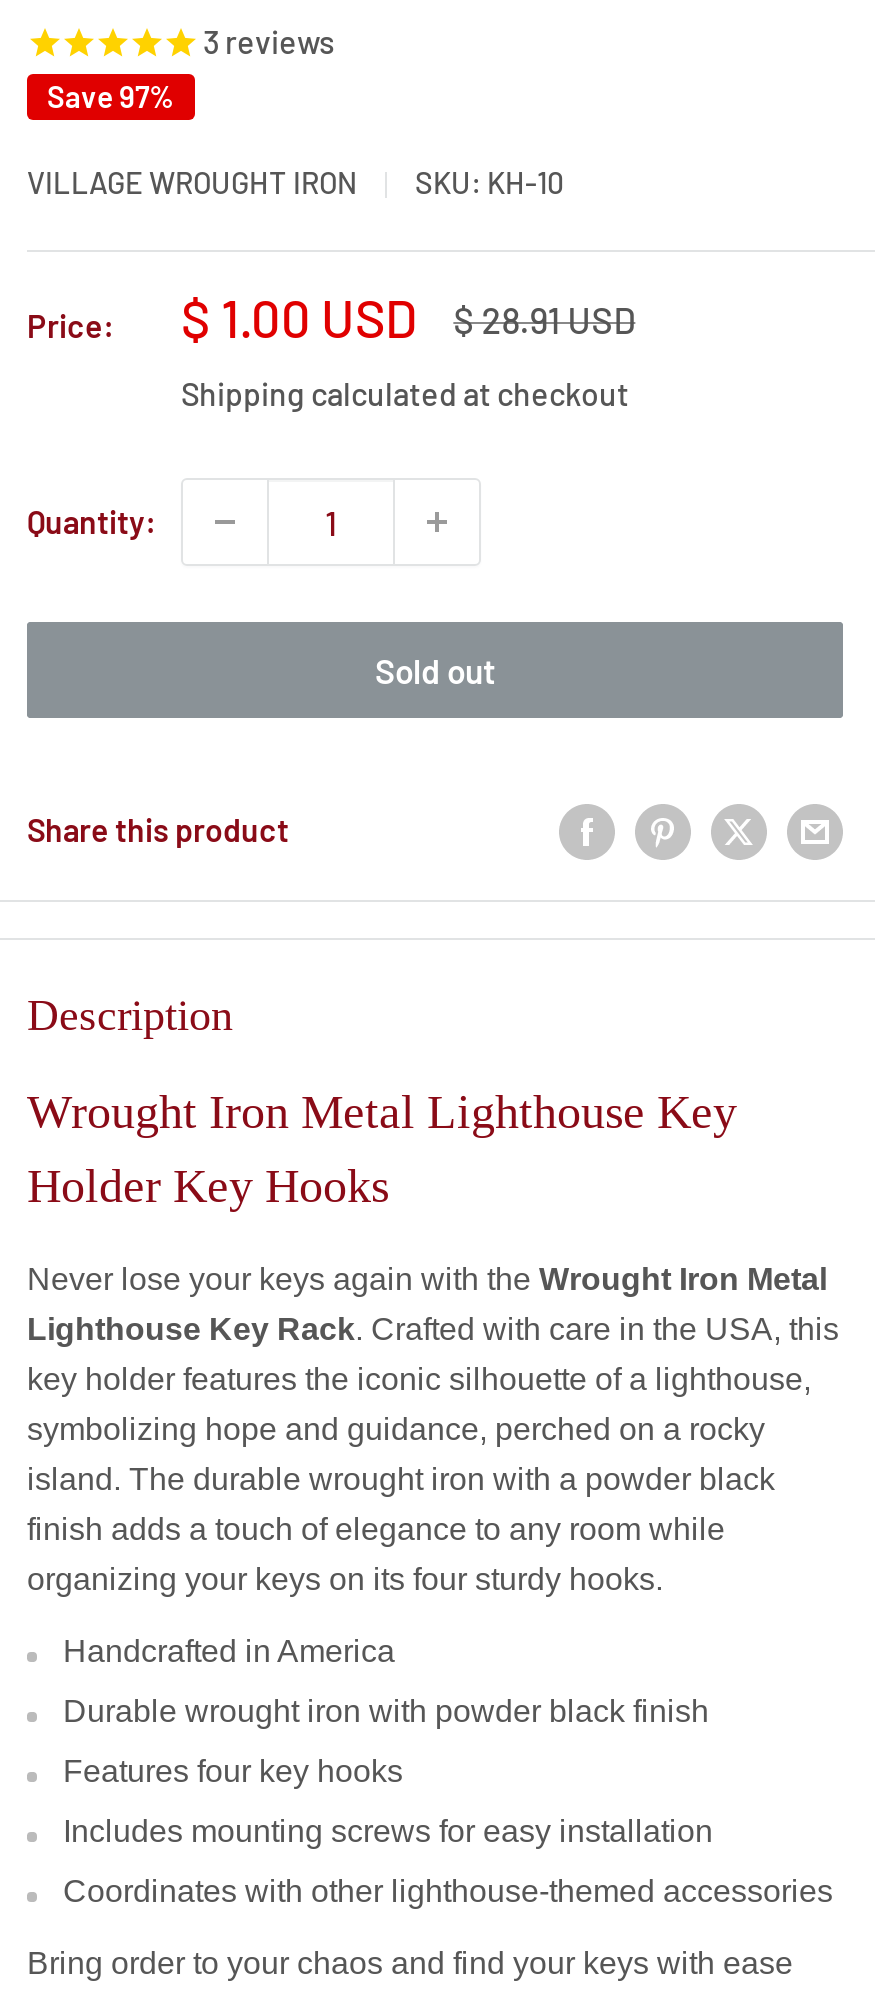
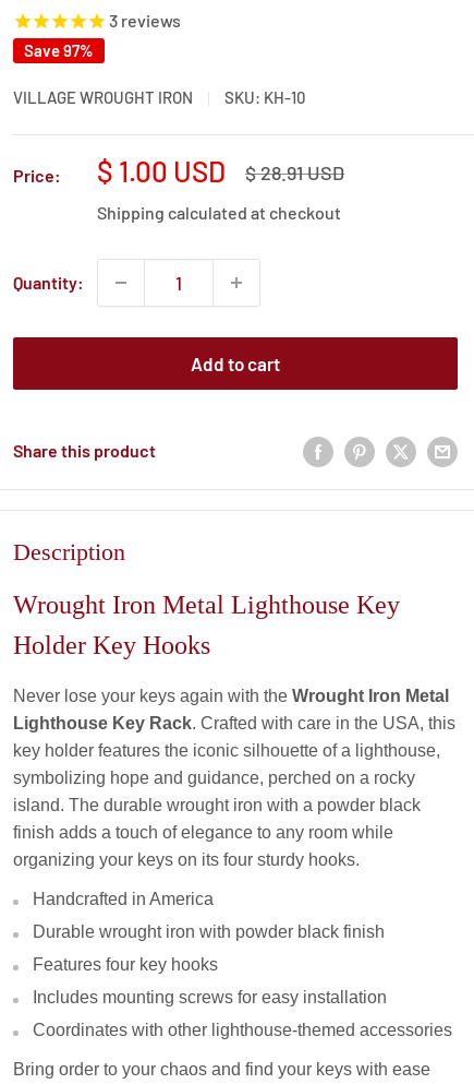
- Sold out
+ Add to cart
